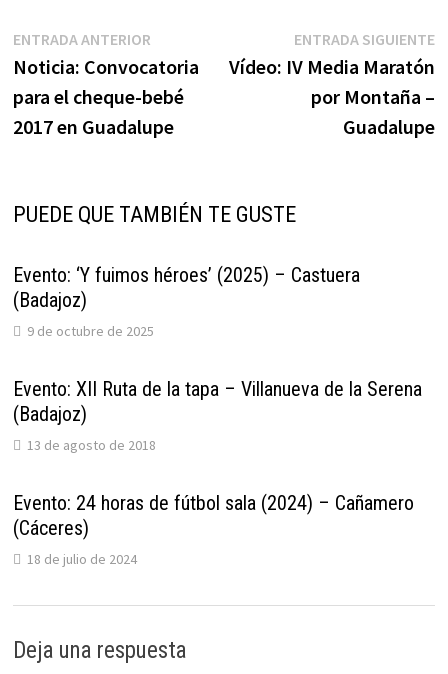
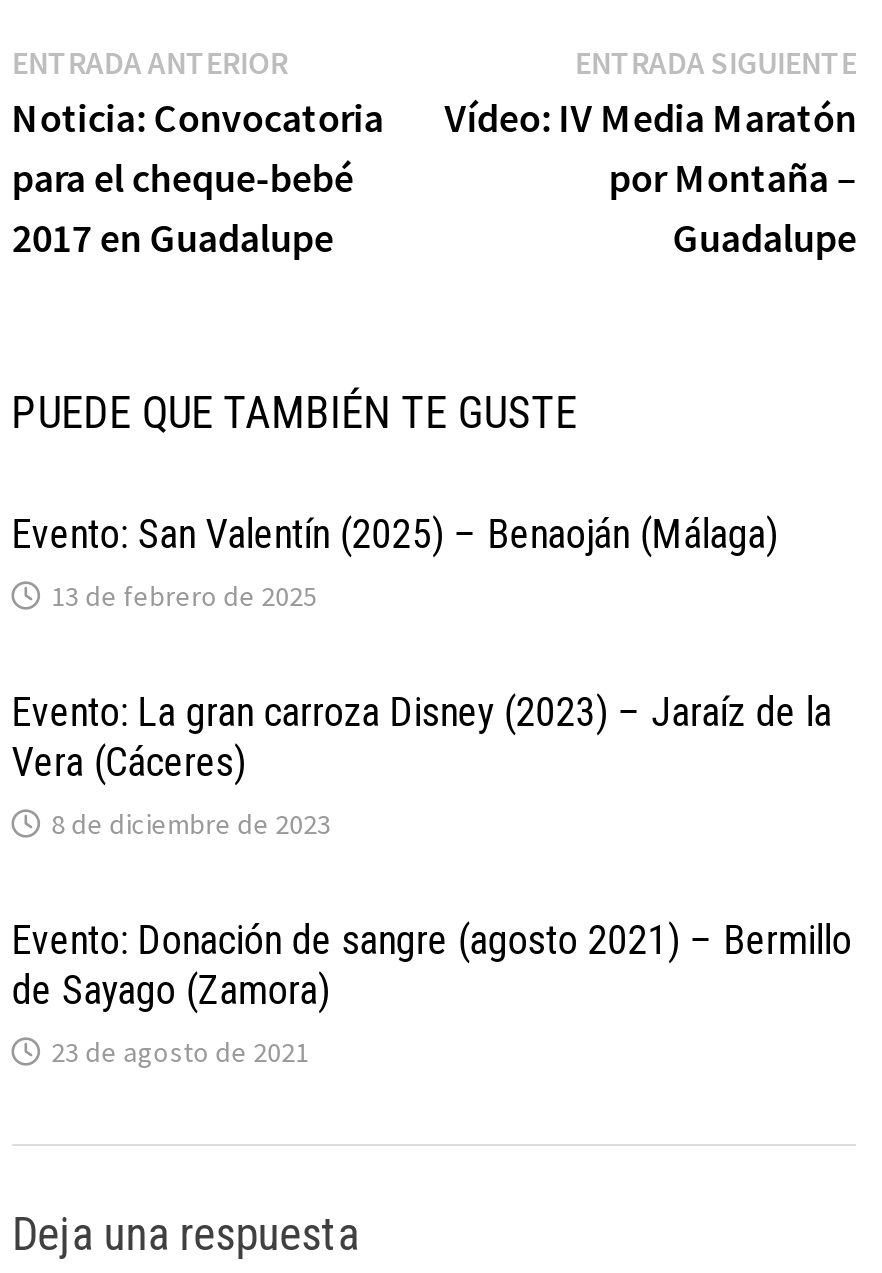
- Evento: ‘Y fuimos héroes’ (2025) – Castuera
- (Badajoz)
- 9 de octubre de 2025
+ Evento: San Valentín (2025) – Benaoján (Málaga)
+ 13 de febrero de 2025

- Evento: XII Ruta de la tapa – Villanueva de la Serena
- (Badajoz)
- 13 de agosto de 2018
+ Evento: La gran carroza Disney (2023) – Jaraíz de la
+ Vera (Cáceres)
+ 8 de diciembre de 2023

- Evento: 24 horas de fútbol sala (2024) – Cañamero
- (Cáceres)
- 18 de julio de 2024
+ Evento: Donación de sangre (agosto 2021) – Bermillo
+ de Sayago (Zamora)
+ 23 de agosto de 2021
